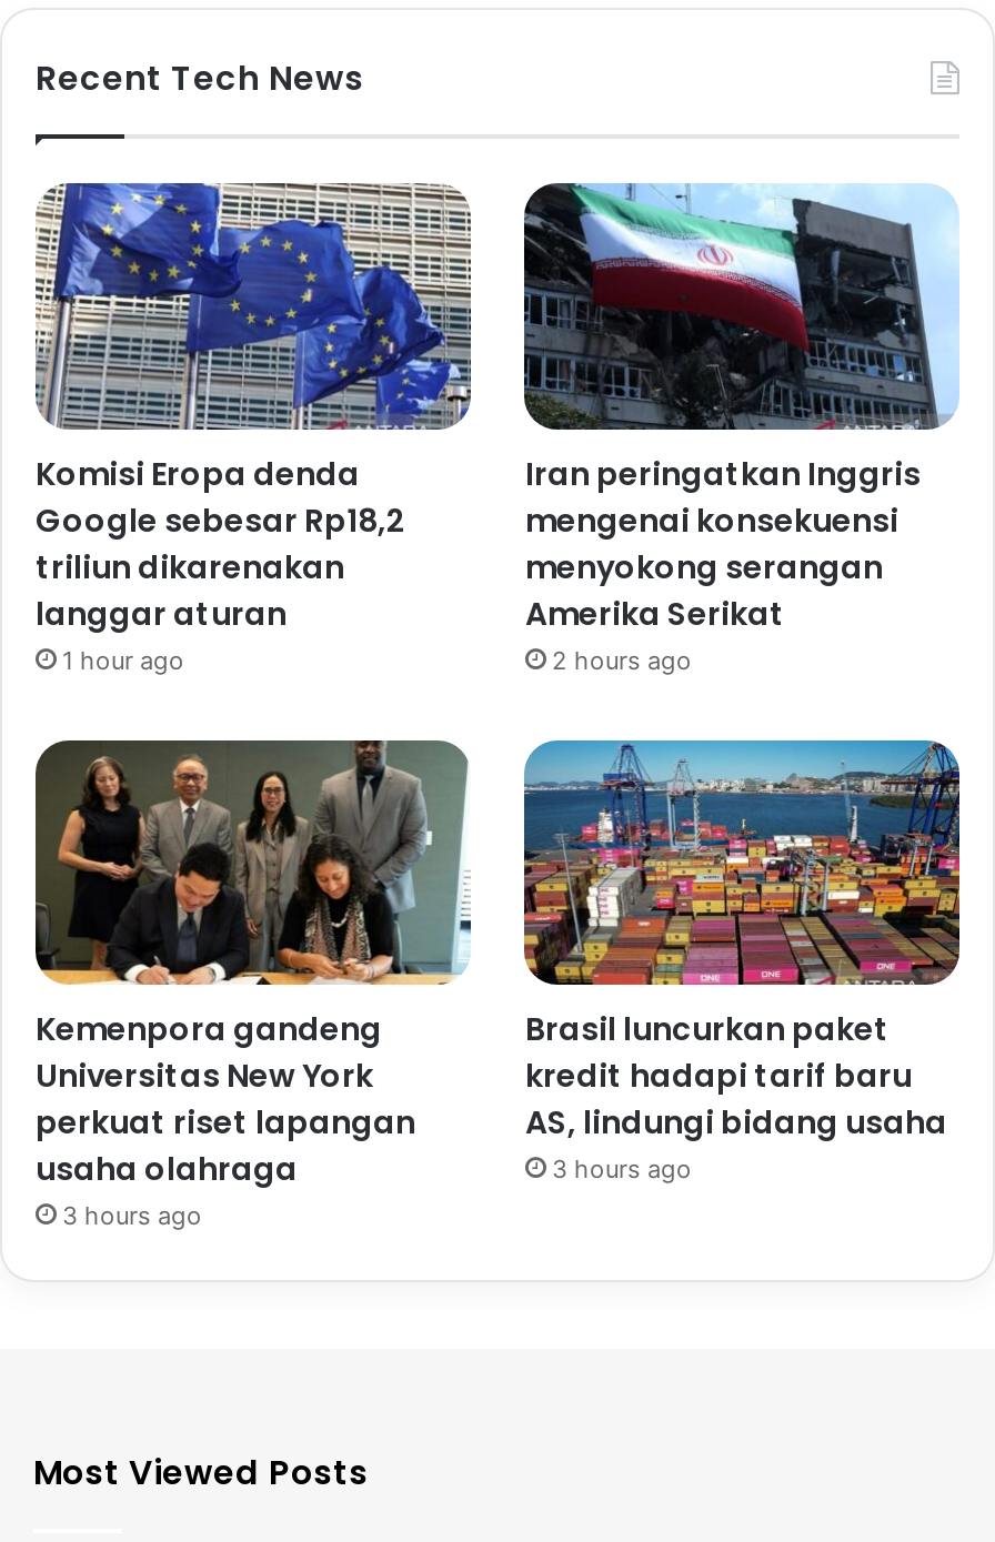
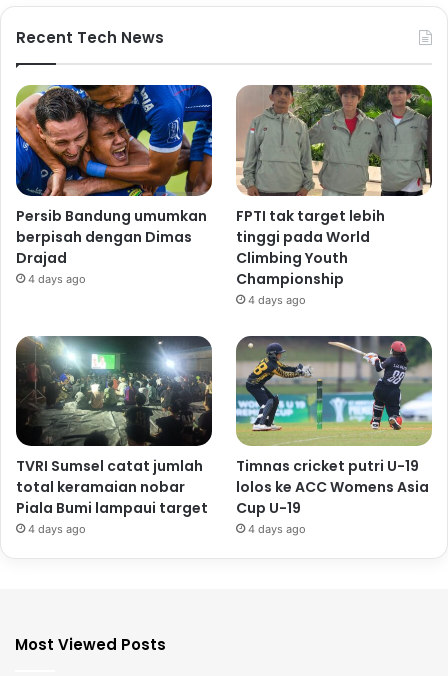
- [image]
- Komisi Eropa denda
- Google sebesar Rp18,2
- triliun dikarenakan
- langgar aturan
- 1 hour ago
+ [image]
+ Persib Bandung umumkan
+ berpisah dengan Dimas
+ Drajad
+ 4 days ago

- [image]
- Iran peringatkan Inggris
- mengenai konsekuensi
- menyokong serangan
- Amerika Serikat
- 2 hours ago
+ [image]
+ FPTI tak target lebih
+ tinggi pada World
+ Climbing Youth
+ Championship
+ 4 days ago

- [image]
- Kemenpora gandeng
- Universitas New York
- perkuat riset lapangan
- usaha olahraga
- 3 hours ago
+ [image]
+ TVRI Sumsel catat jumlah
+ total keramaian nobar
+ Piala Bumi lampaui target
+ 4 days ago

- [image]
- Brasil luncurkan paket
- kredit hadapi tarif baru
- AS, lindungi bidang usaha
- 3 hours ago
+ [image]
+ Timnas cricket putri U-19
+ lolos ke ACC Womens Asia
+ Cup U-19
+ 4 days ago
